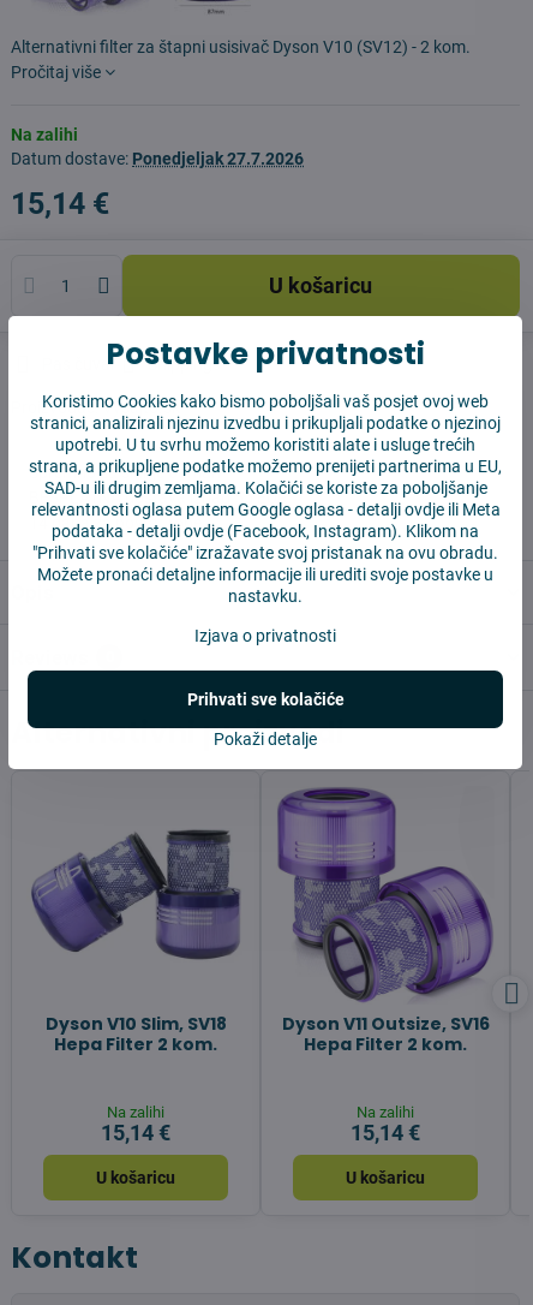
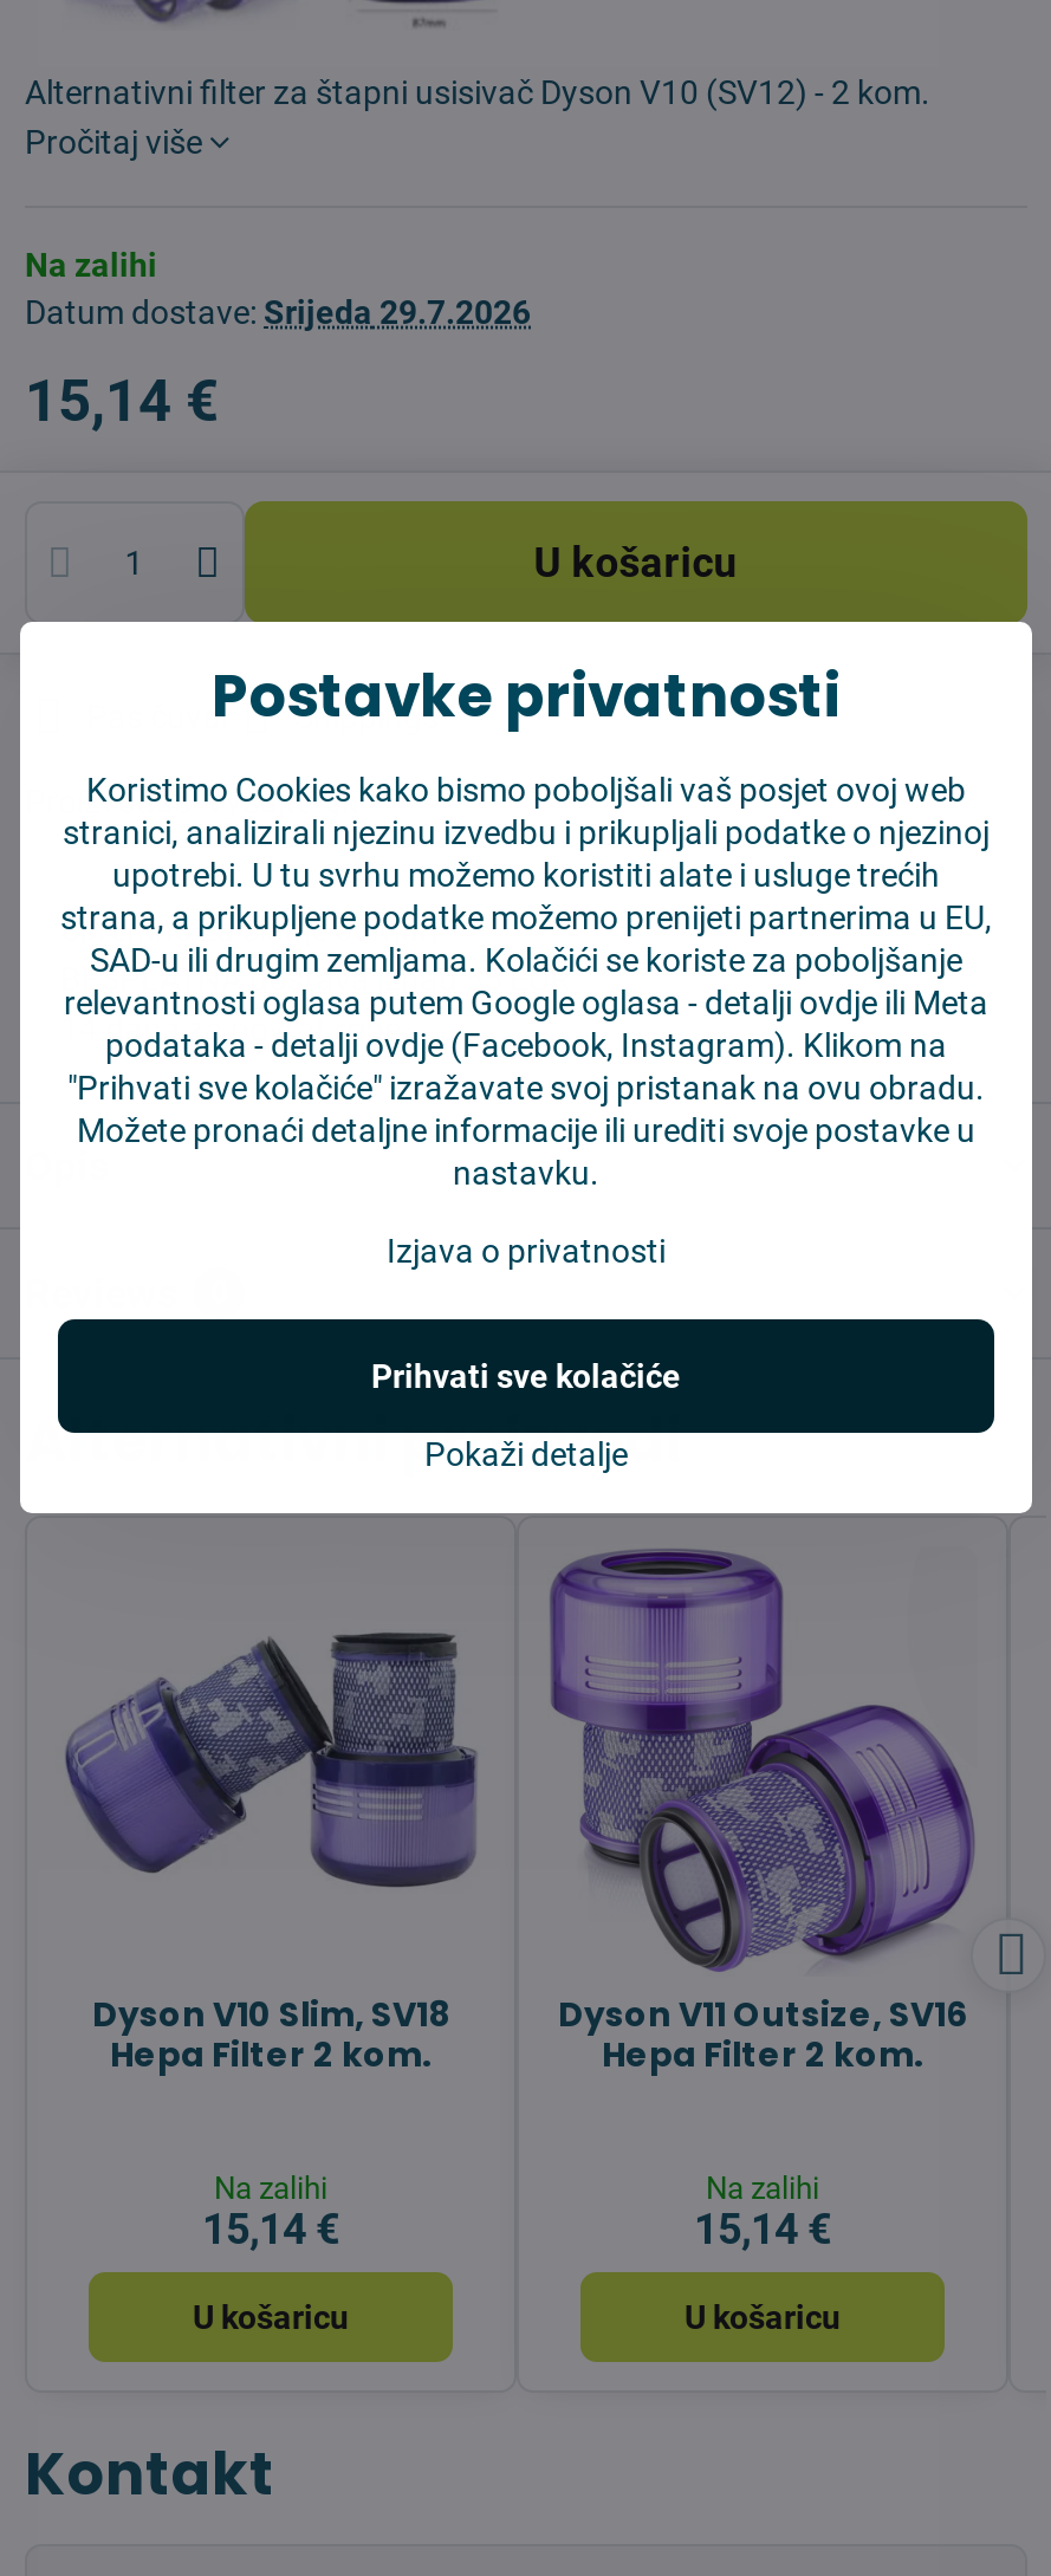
- Datum dostave: Ponedjeljak 27.7.2026
+ Datum dostave: Srijeda 29.7.2026
